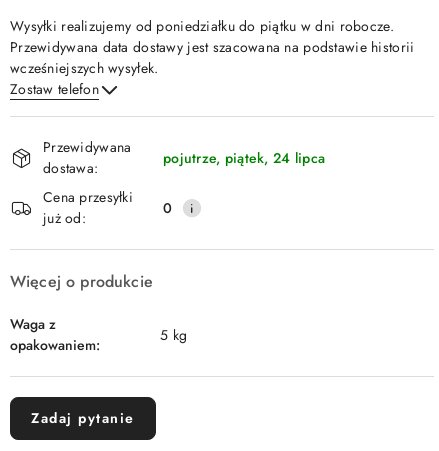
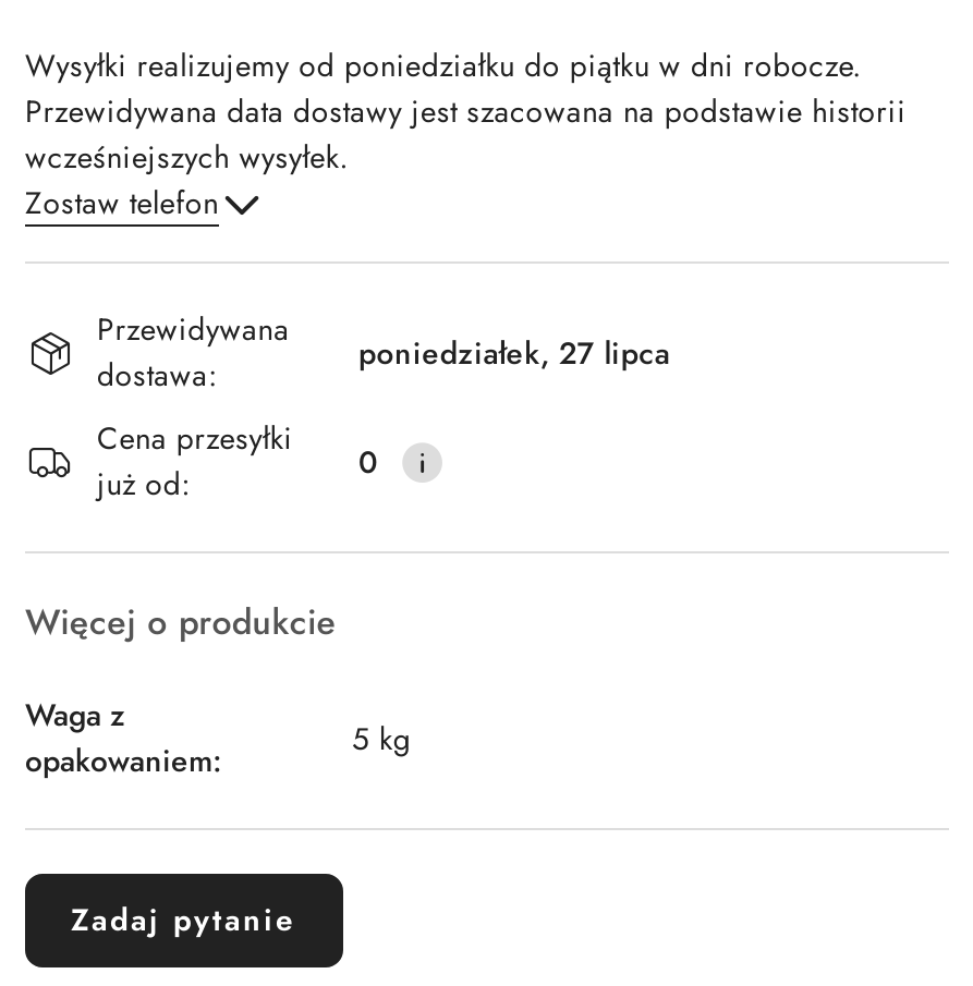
- pojutrze, piątek, 24 lipca
+ poniedziałek, 27 lipca
